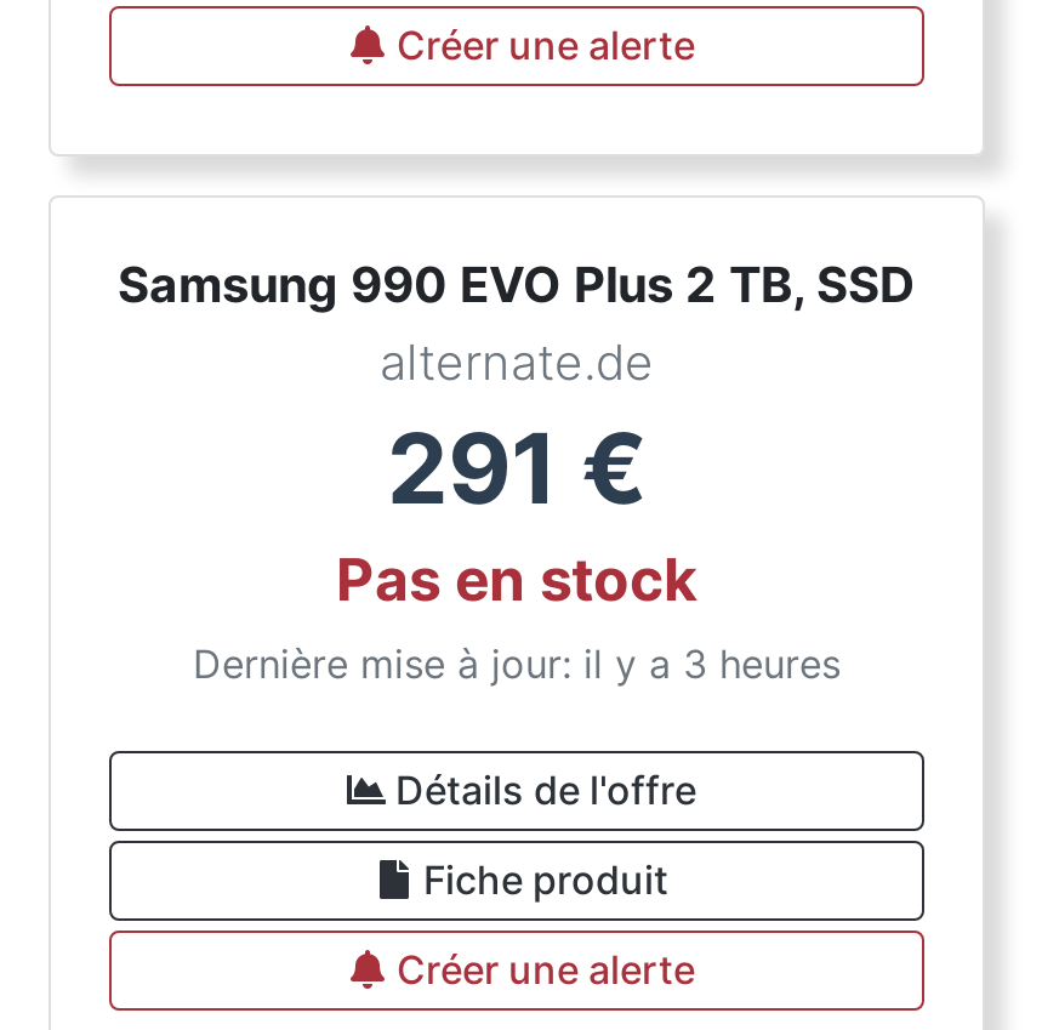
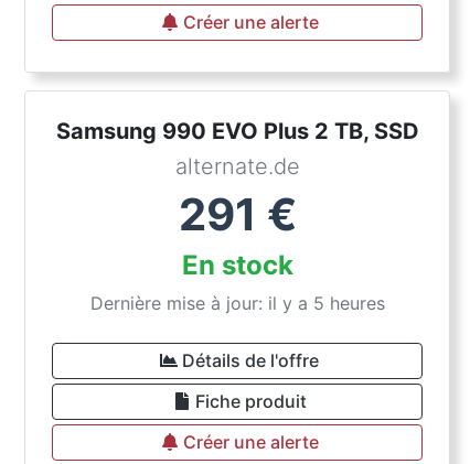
- Pas en stock
- Dernière mise à jour: il y a 3 heures
+ En stock
+ Dernière mise à jour: il y a 5 heures
